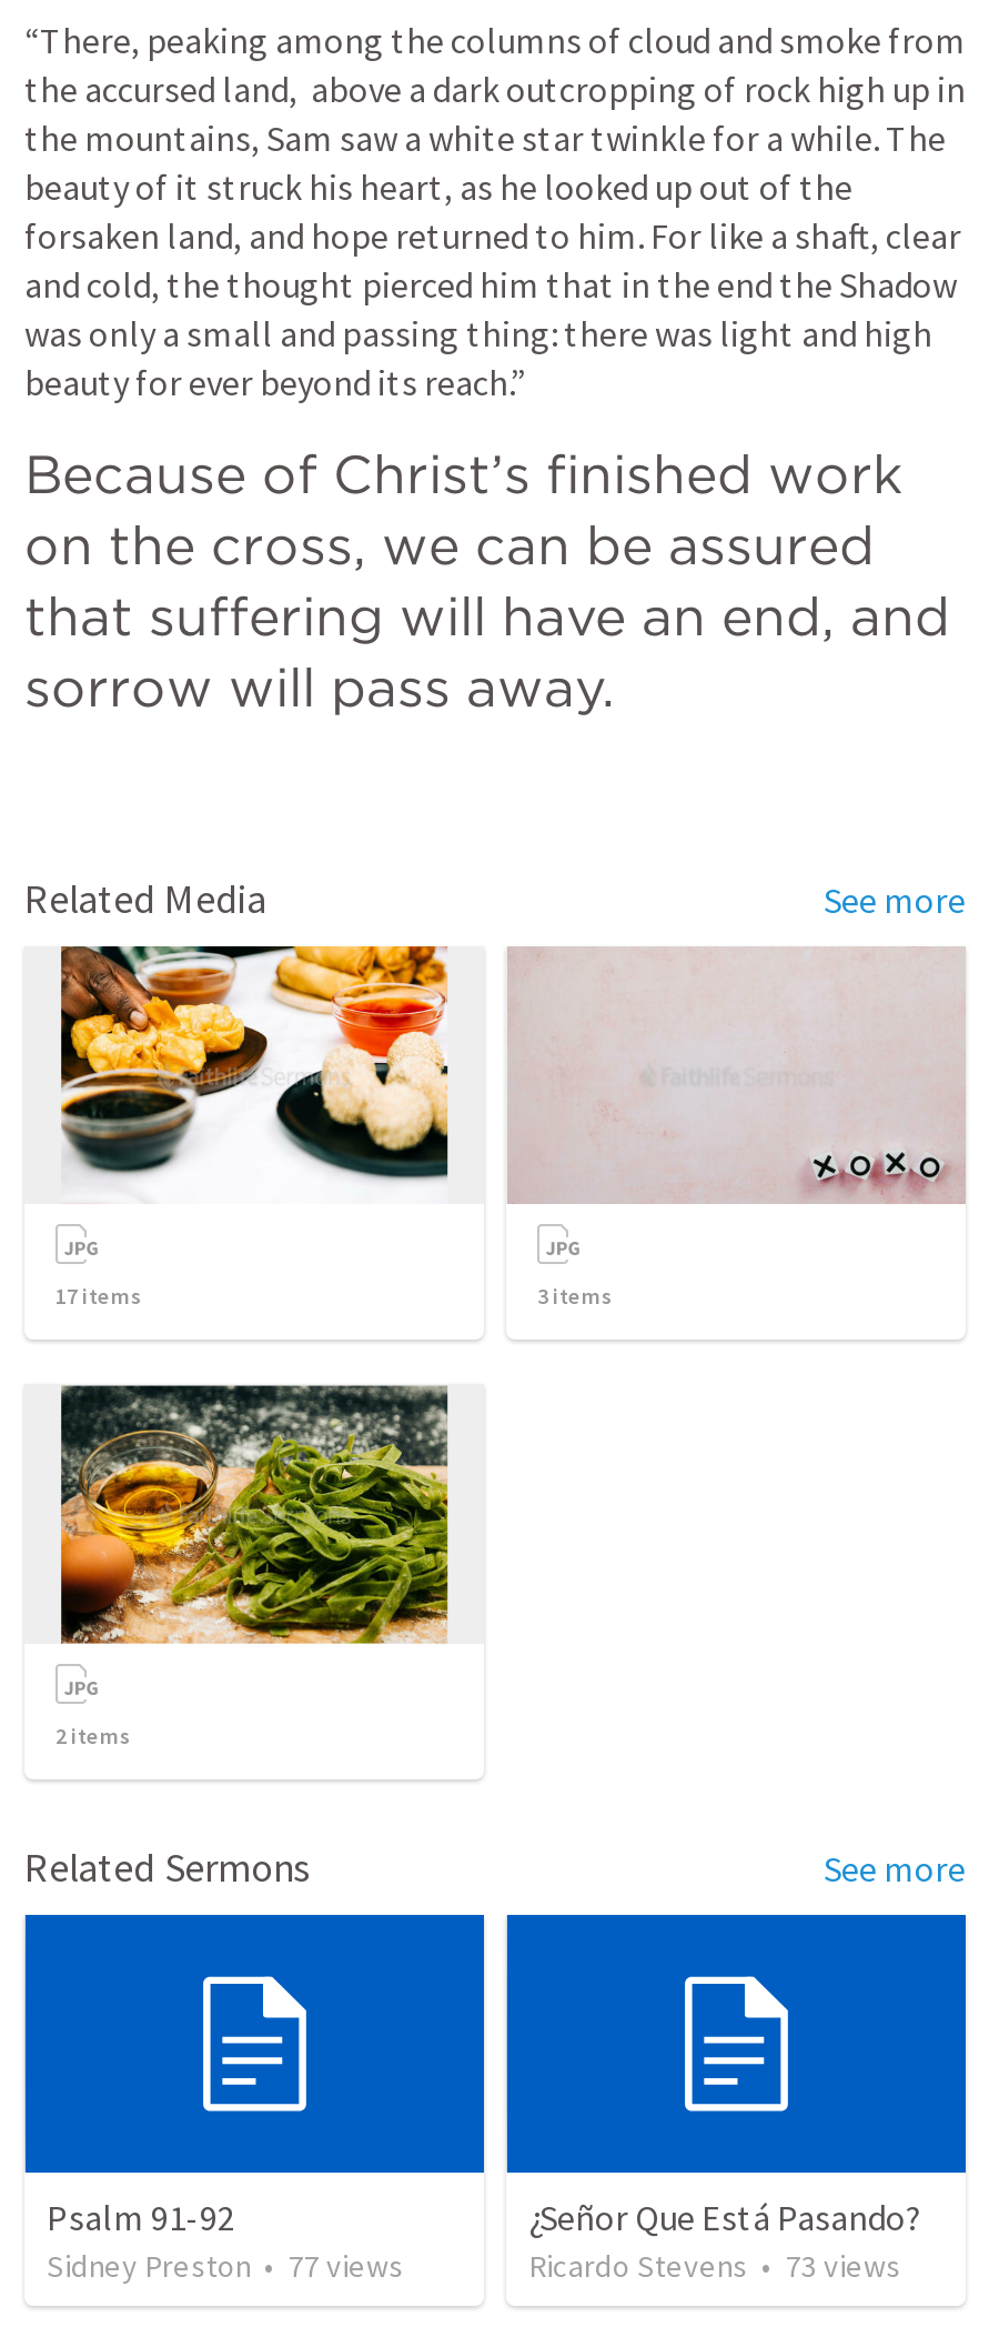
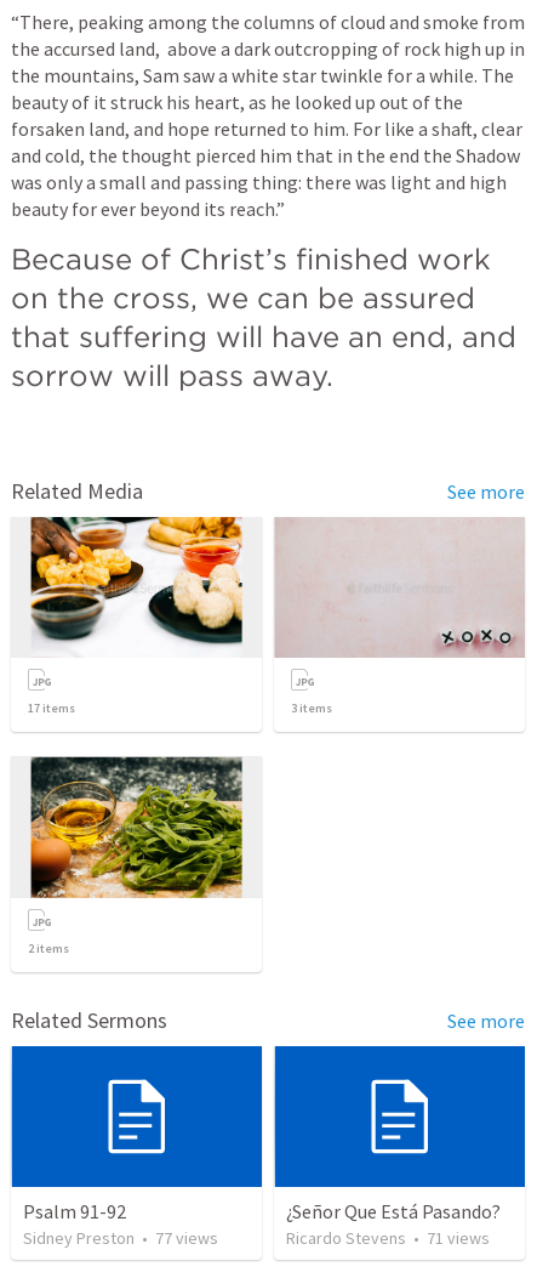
- Ricardo Stevens • 73 views
+ Ricardo Stevens • 71 views
